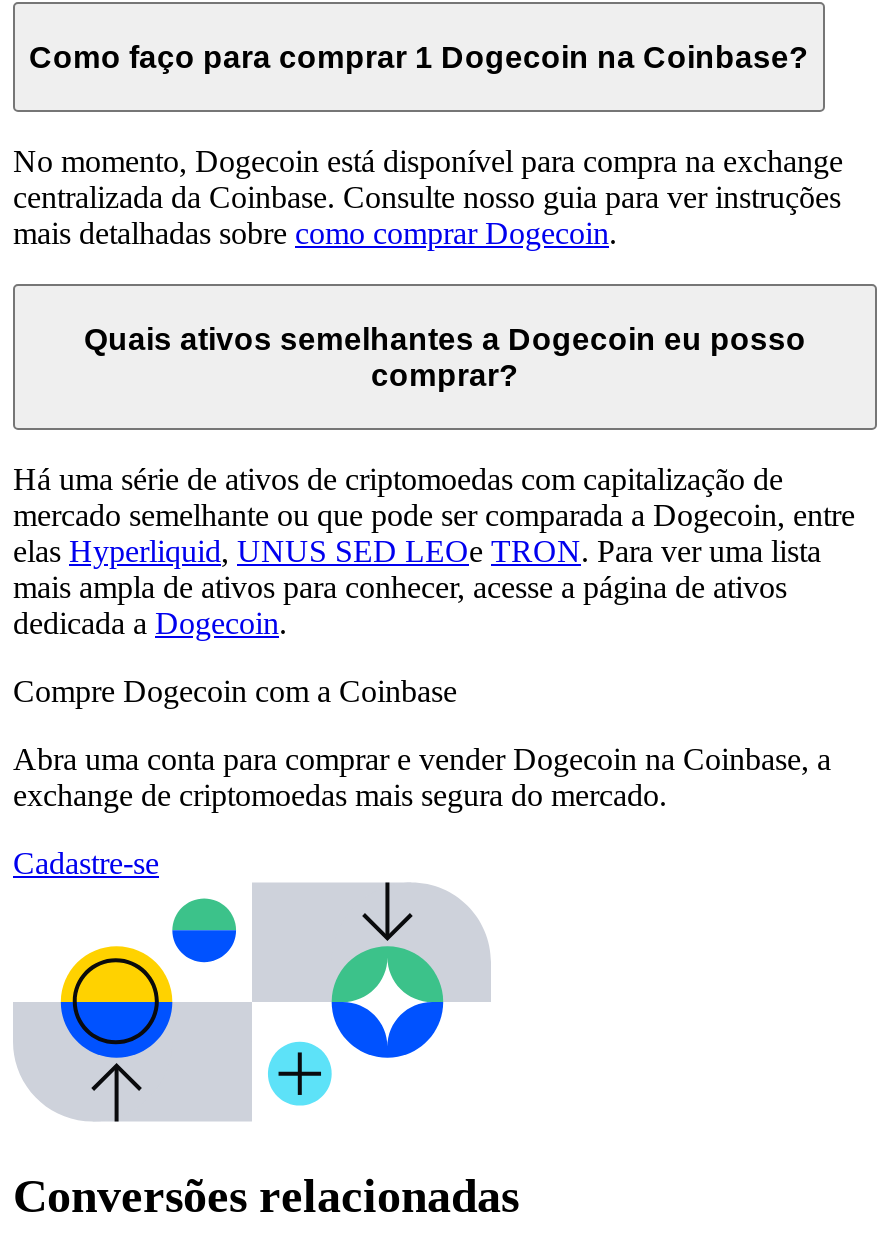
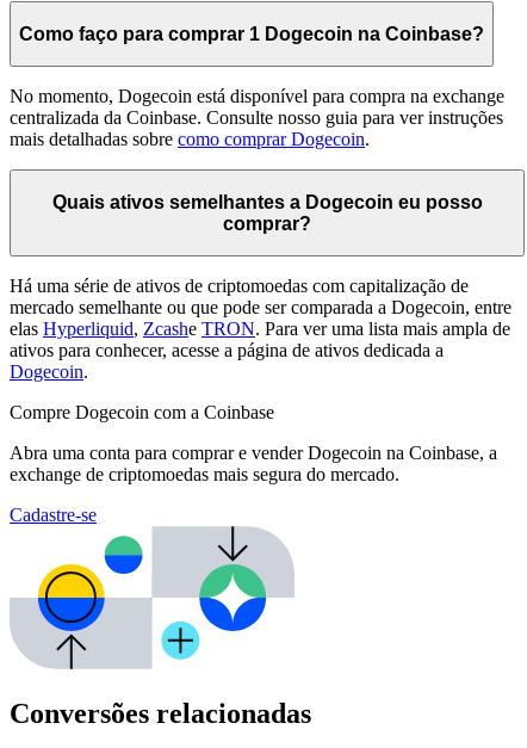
- elas Hyperliquid, UNUS SED LEOe TRON. Para ver uma lista
- mais ampla de ativos para conhecer, acesse a página de ativos
- dedicada a Dogecoin.
+ elas Hyperliquid, Zcashe TRON. Para ver uma lista mais ampla de
+ ativos para conhecer, acesse a página de ativos dedicada a
+ Dogecoin.
